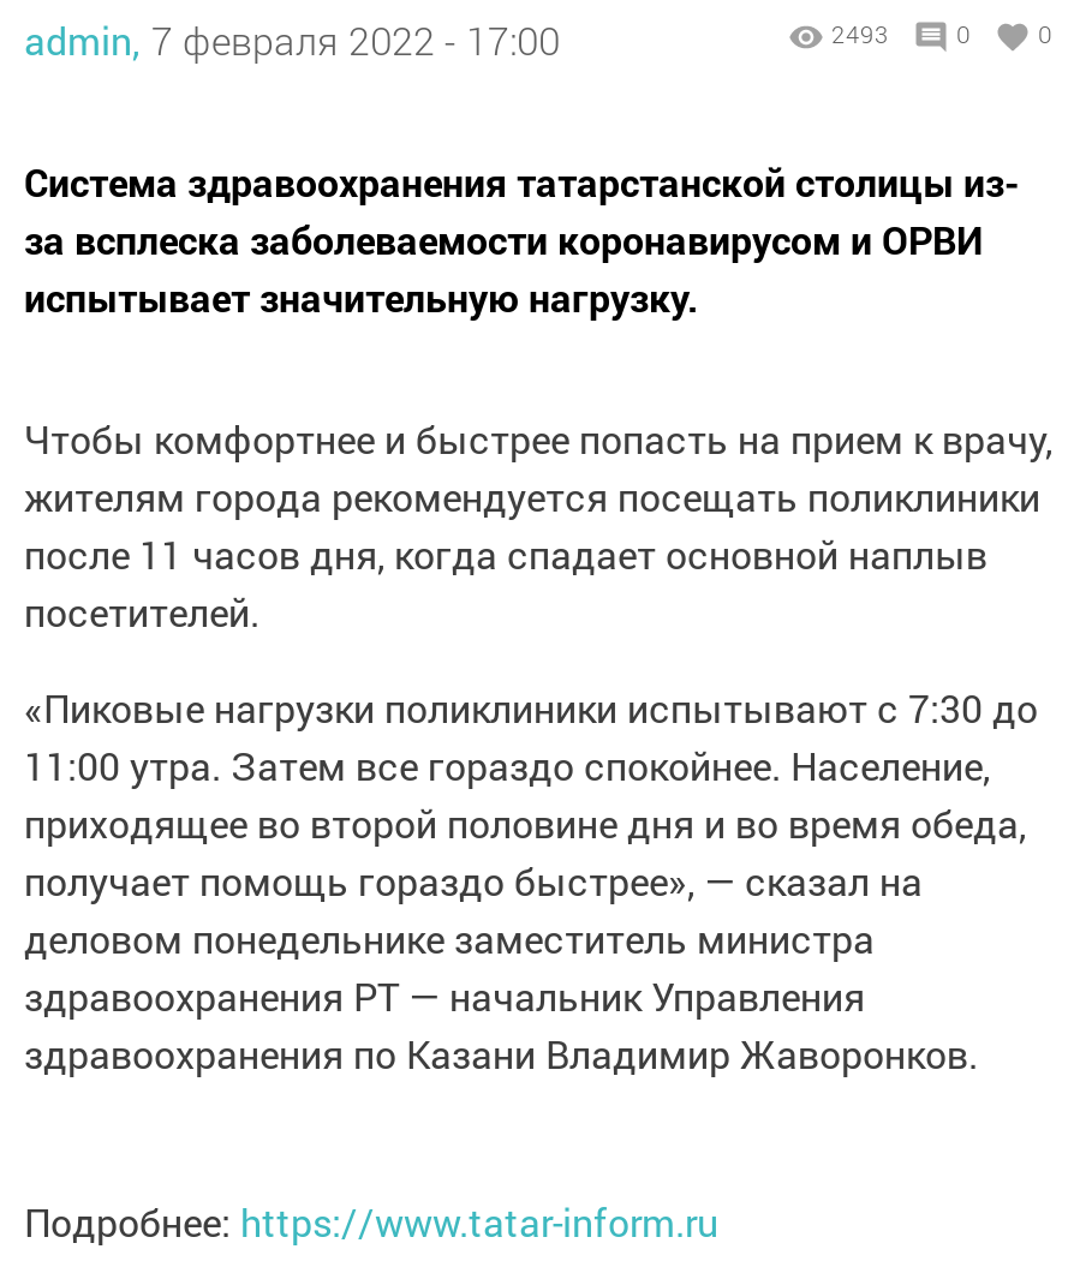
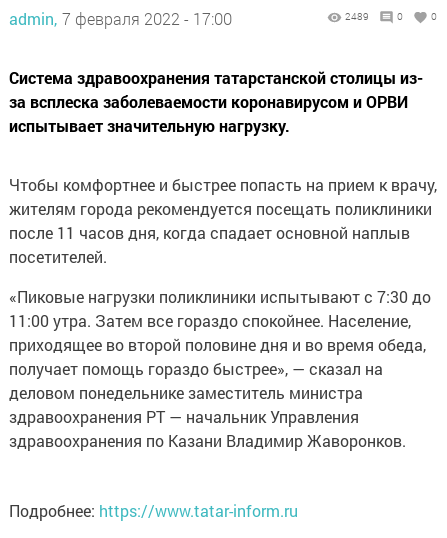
- 2493
+ 2489
